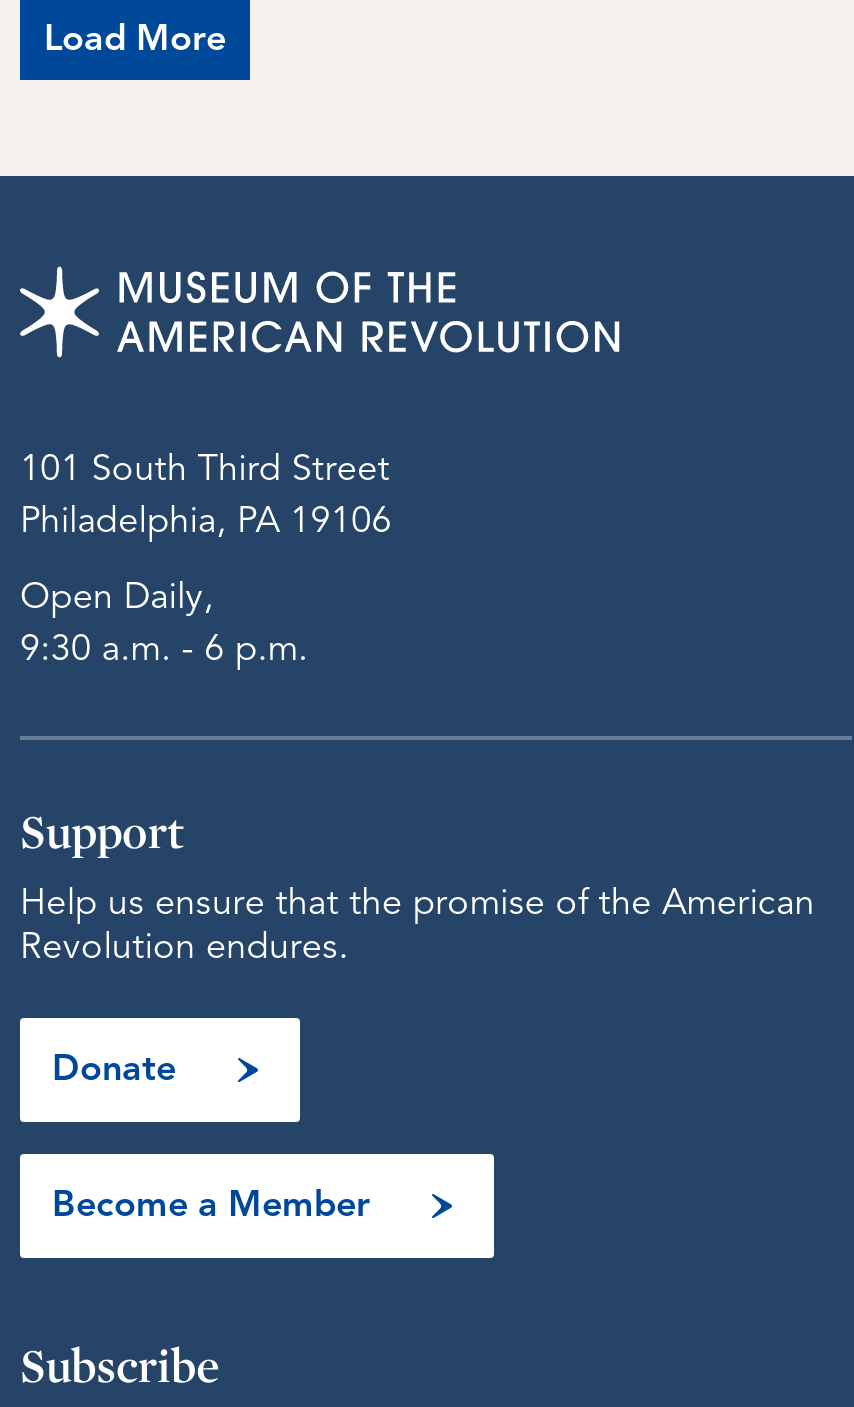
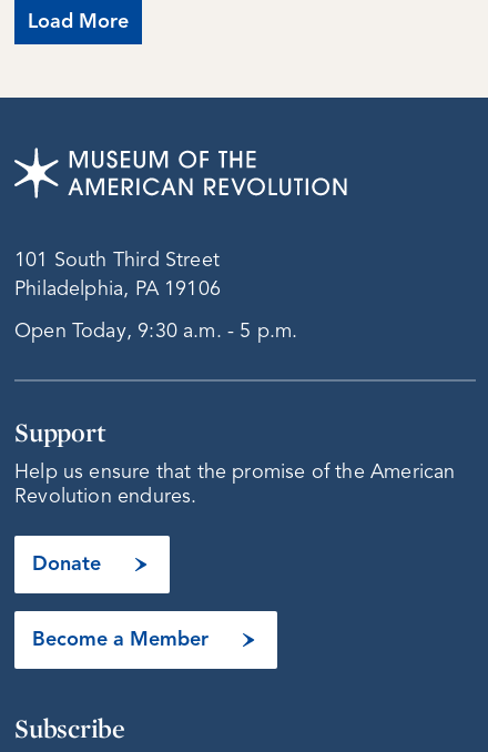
- Open Daily,
- 9:30 a.m. - 6 p.m.
+ Open Today, 9:30 a.m. - 5 p.m.
